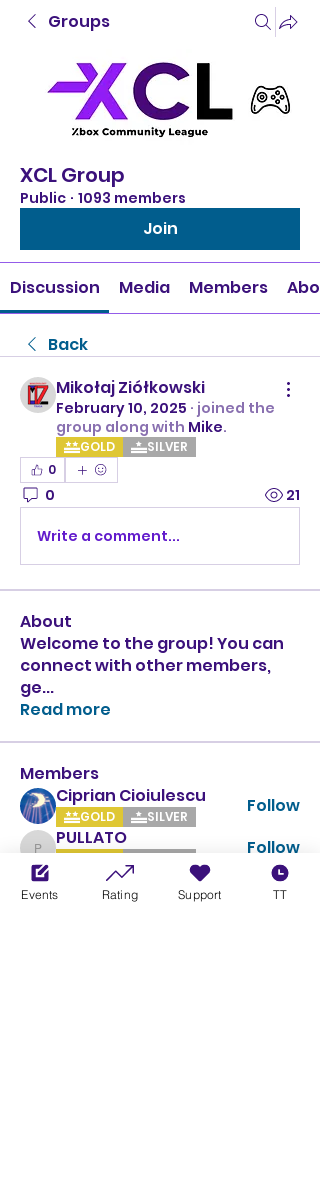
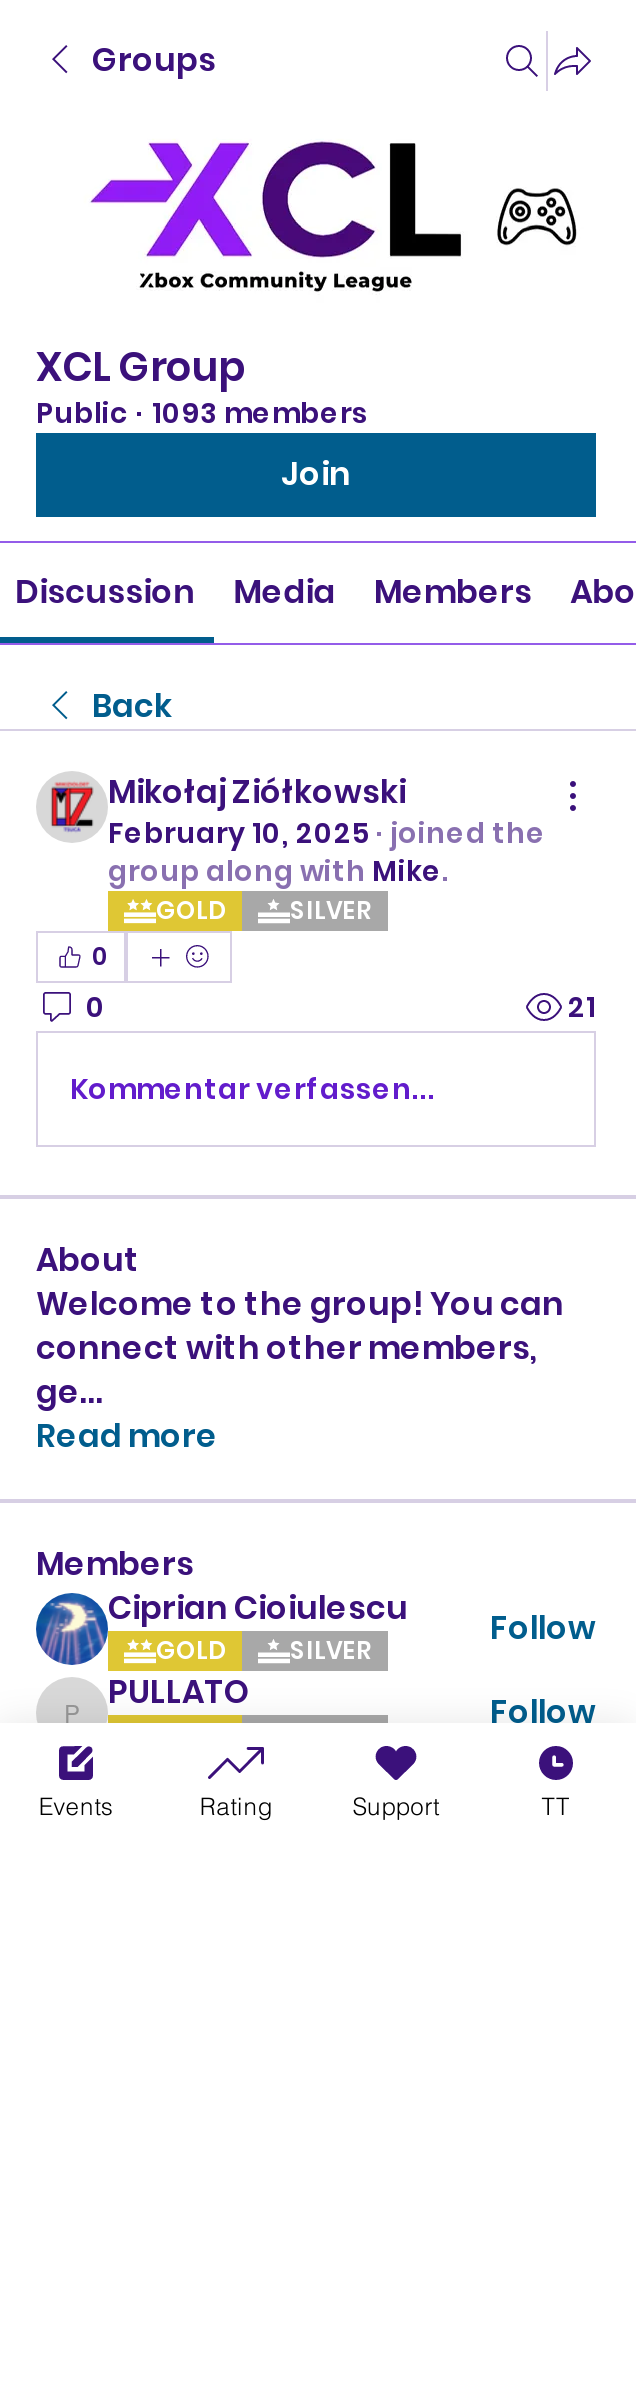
- Write a comment...
+ Kommentar verfassen...
